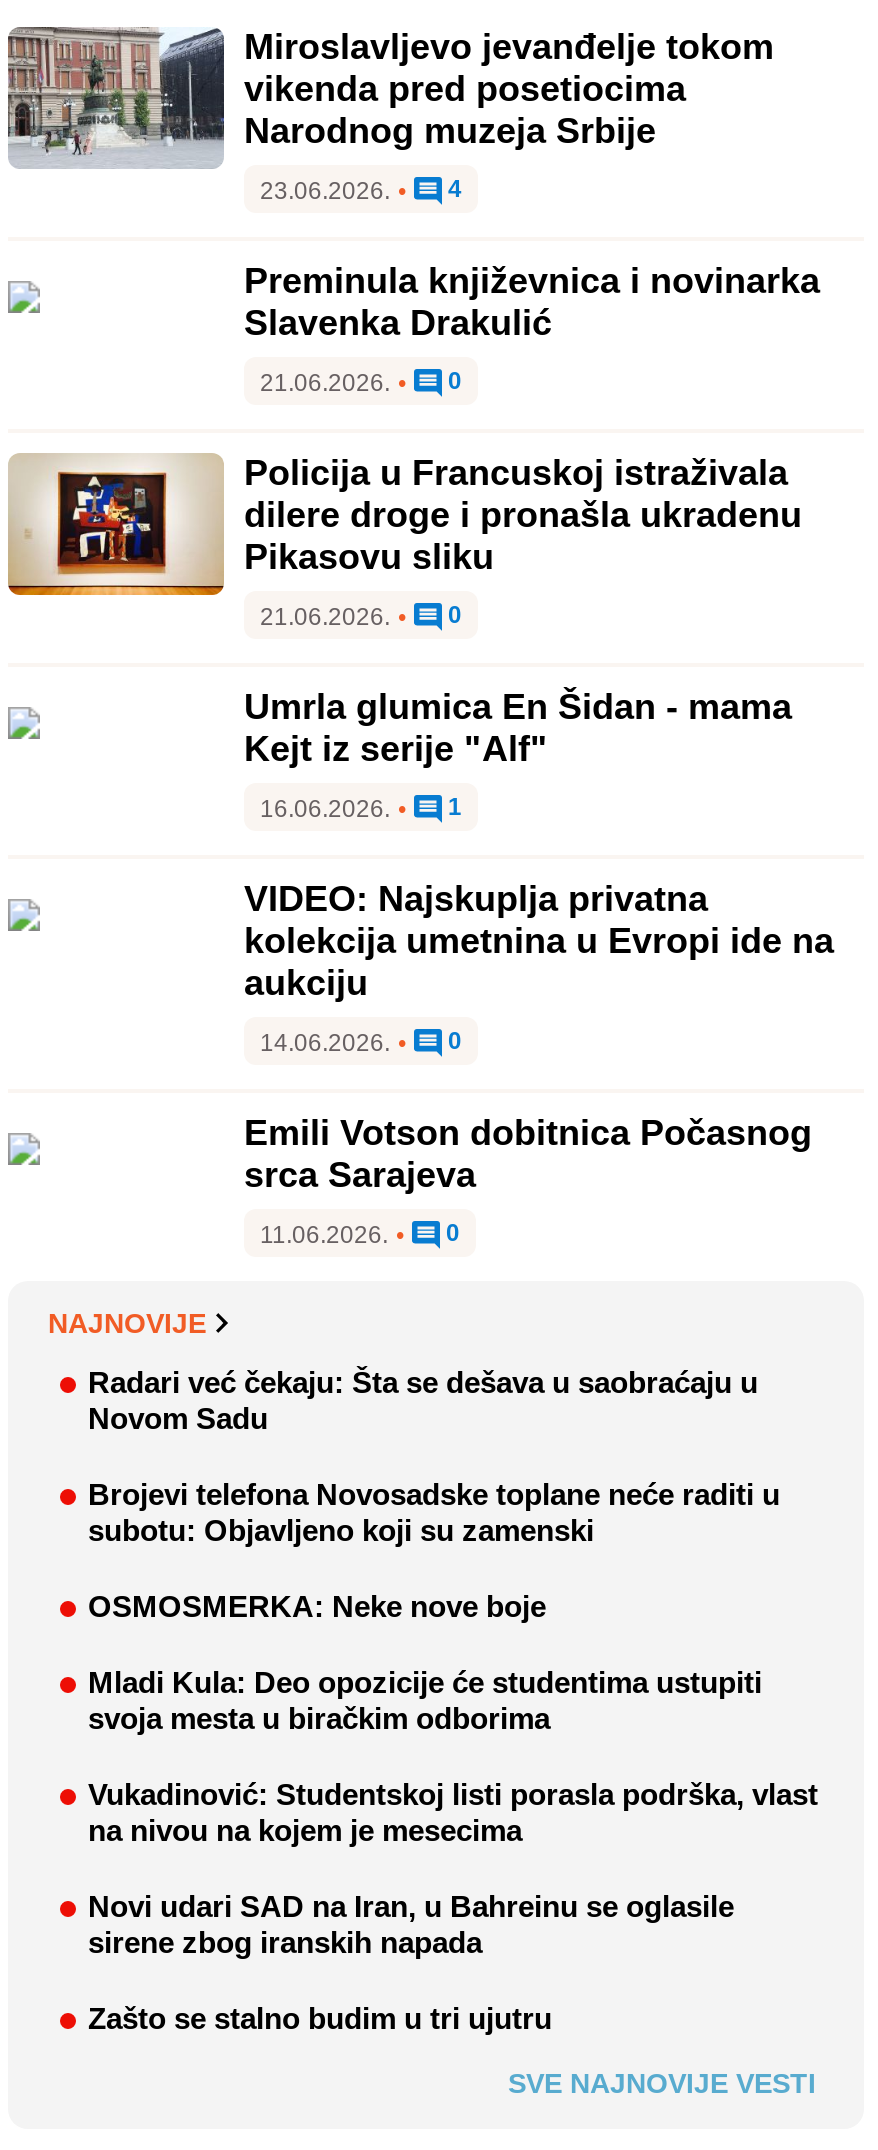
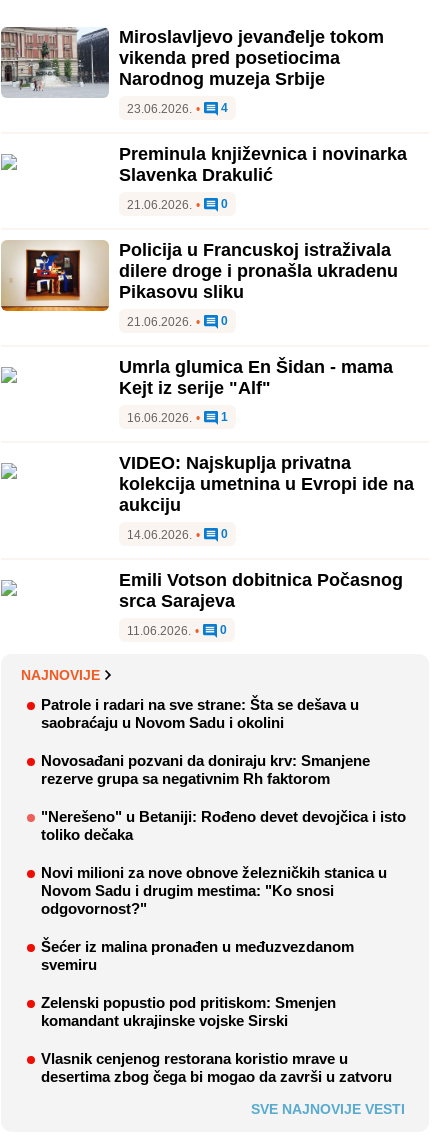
- Radari već čekaju: Šta se dešava u saobraćaju u
- Novom Sadu
+ Patrole i radari na sve strane: Šta se dešava u
+ saobraćaju u Novom Sadu i okolini

- Brojevi telefona Novosadske toplane neće raditi u
- subotu: Objavljeno koji su zamenski
+ Novosađani pozvani da doniraju krv: Smanjene
+ rezerve grupa sa negativnim Rh faktorom

- OSMOSMERKA: Neke nove boje
+ "Nerešeno" u Betaniji: Rođeno devet devojčica i isto
+ toliko dečaka

- Mladi Kula: Deo opozicije će studentima ustupiti
- svoja mesta u biračkim odborima
+ Novi milioni za nove obnove železničkih stanica u
+ Novom Sadu i drugim mestima: "Ko snosi
+ odgovornost?"

- Vukadinović: Studentskoj listi porasla podrška, vlast
- na nivou na kojem je mesecima
+ Šećer iz malina pronađen u međuzvezdanom
+ svemiru

- Novi udari SAD na Iran, u Bahreinu se oglasile
- sirene zbog iranskih napada
+ Zelenski popustio pod pritiskom: Smenjen
+ komandant ukrajinske vojske Sirski

- Zašto se stalno budim u tri ujutru
+ Vlasnik cenjenog restorana koristio mrave u
+ desertima zbog čega bi mogao da završi u zatvoru
